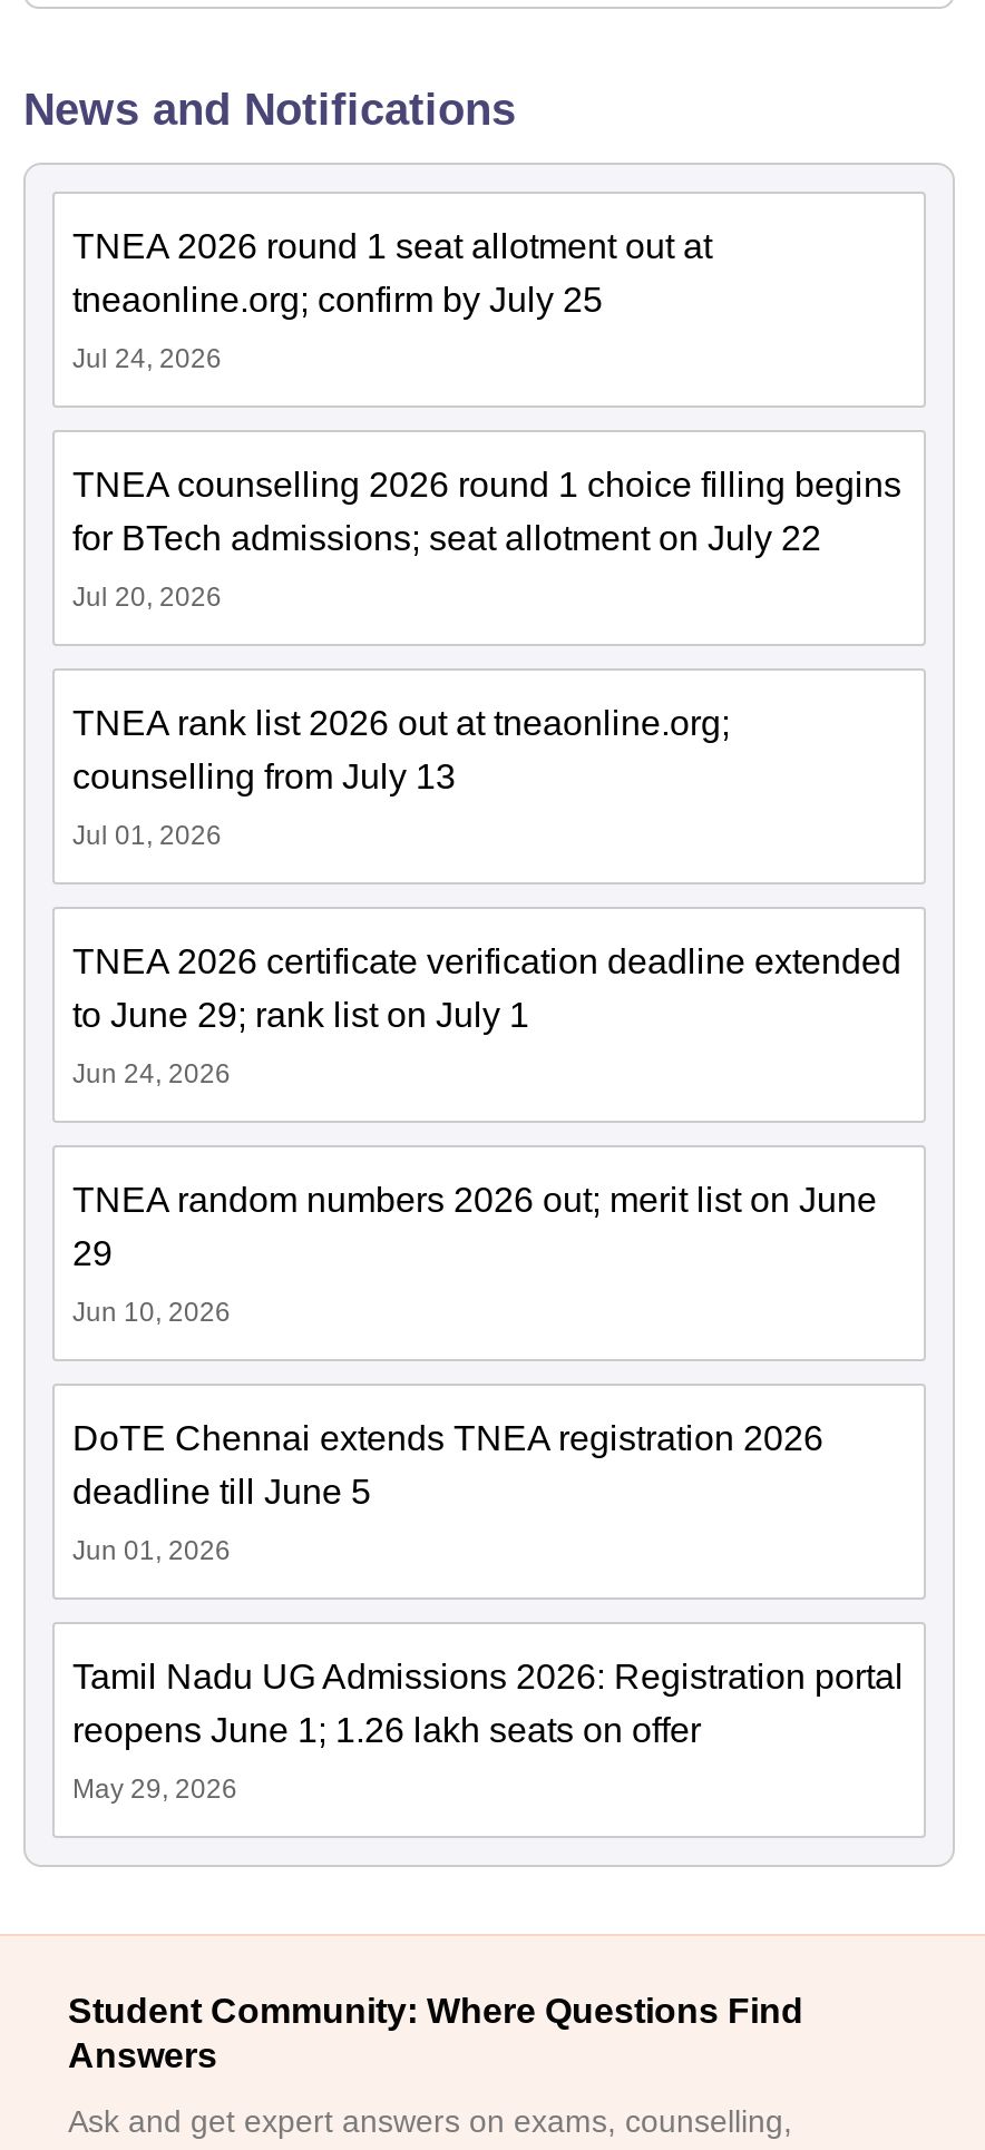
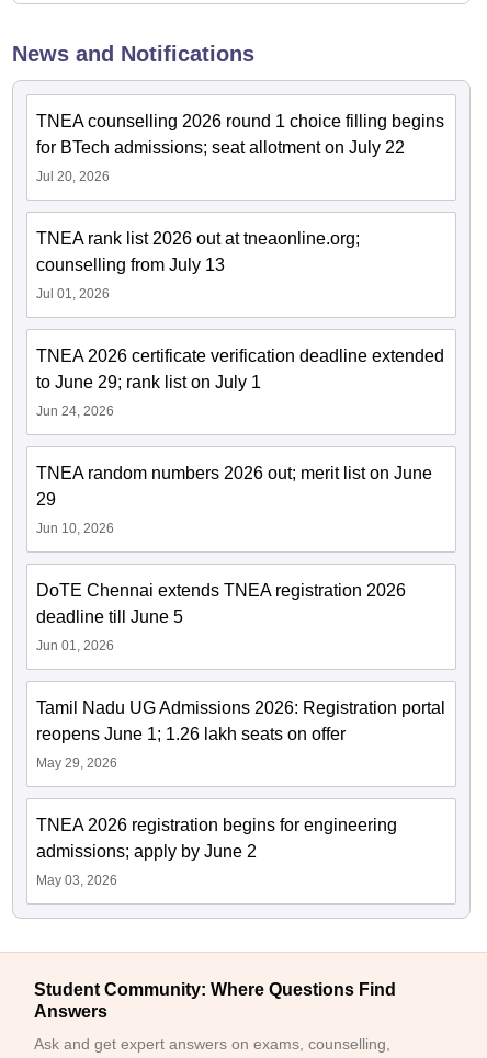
- TNEA 2026 round 1 seat allotment out at
- tneaonline.org; confirm by July 25
- Jul 24, 2026

moved up: TNEA counselling 2026 round 1 choice filling begins | for BTech admissions; seat allotment on July 22 | Jul 20, 2026 | ... | reopens June 1; 1.26 lakh seats on offer | May 29, 2026

+ TNEA 2026 registration begins for engineering
+ admissions; apply by June 2
+ May 03, 2026
